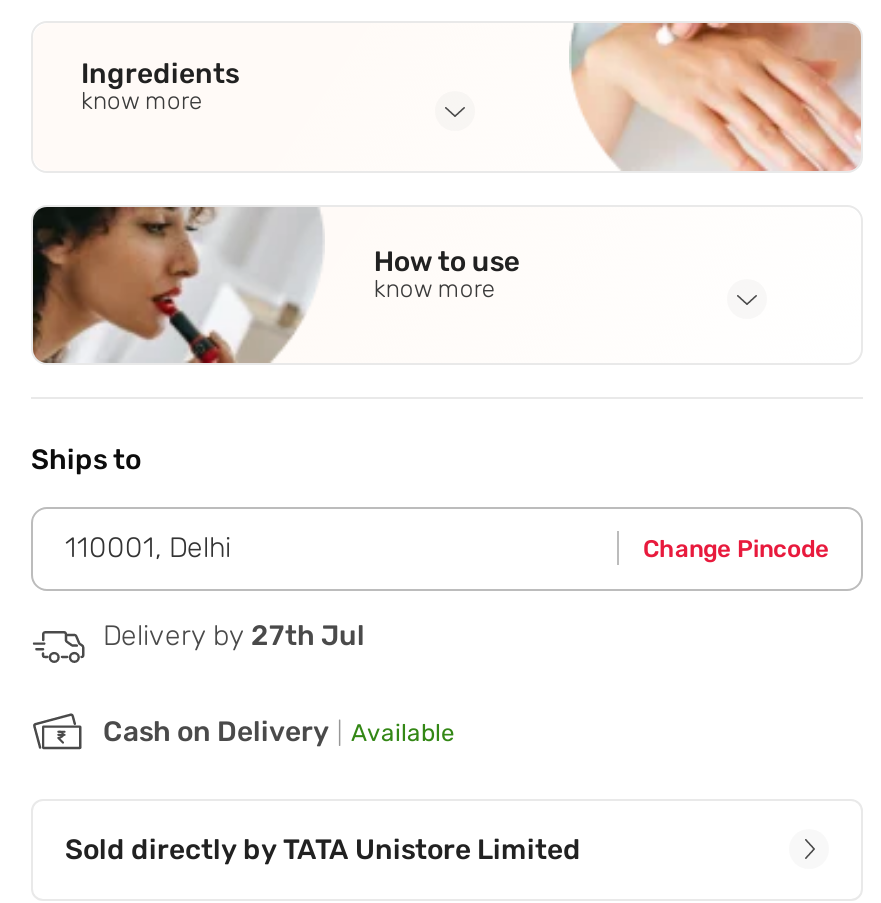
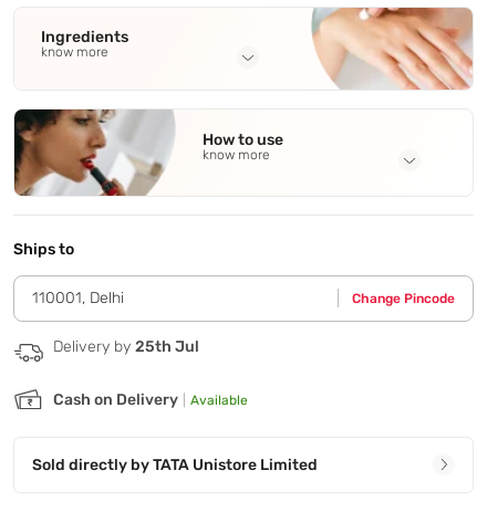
- Delivery by 27th Jul
+ Delivery by 25th Jul
